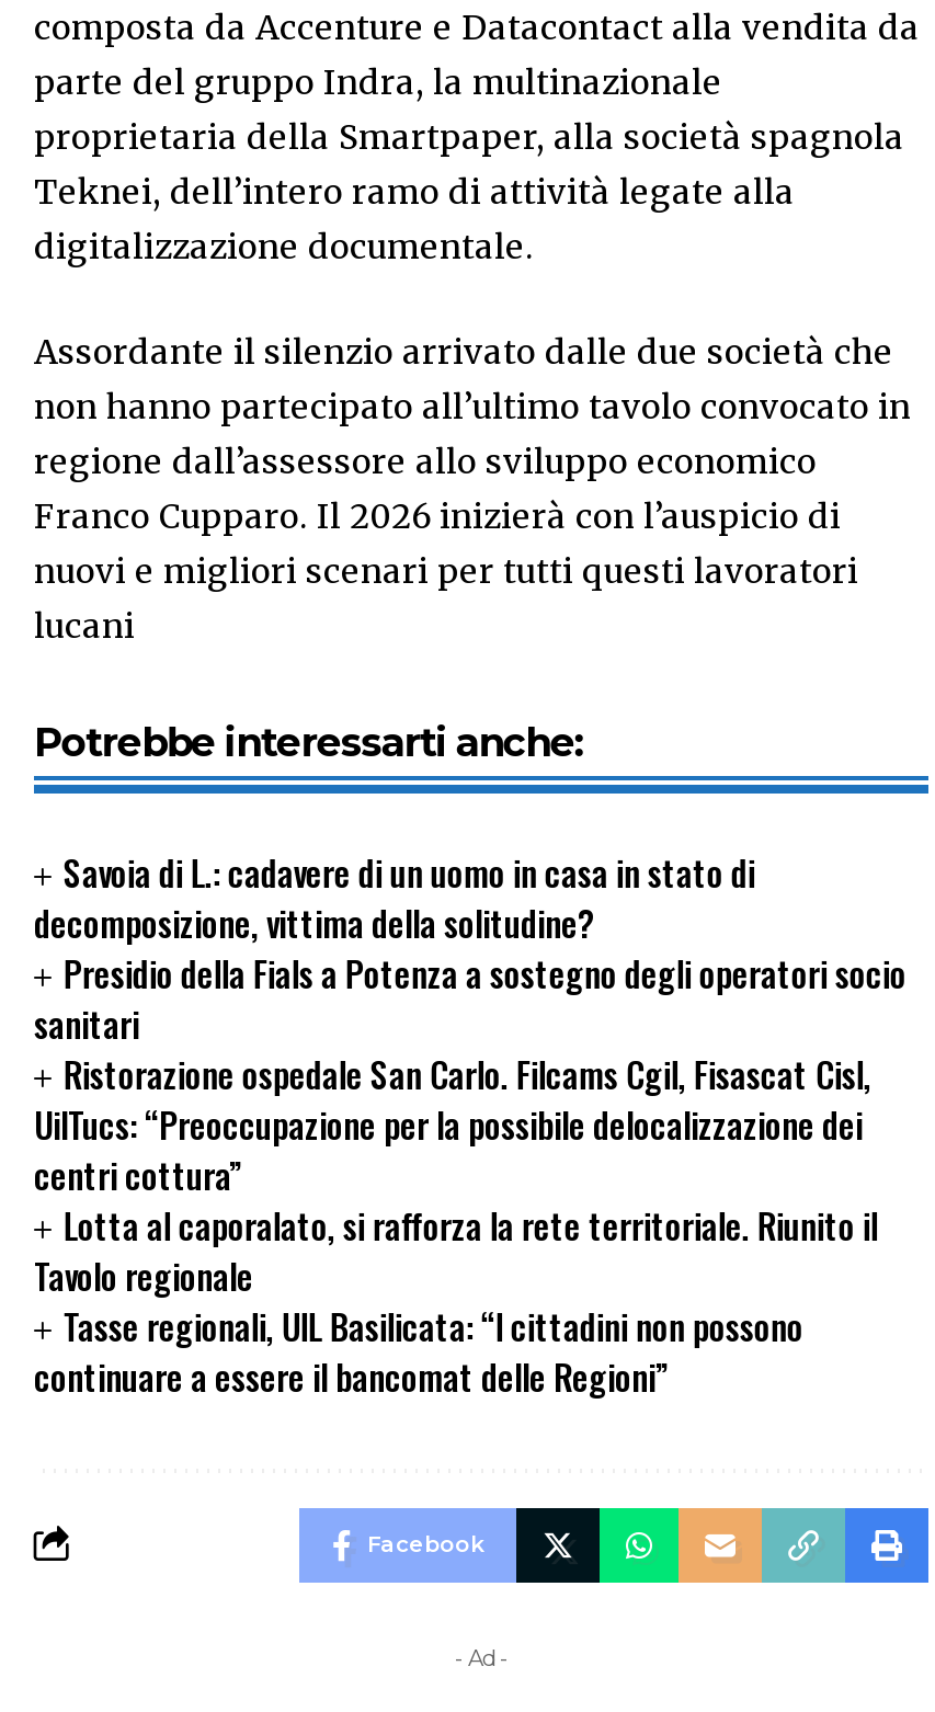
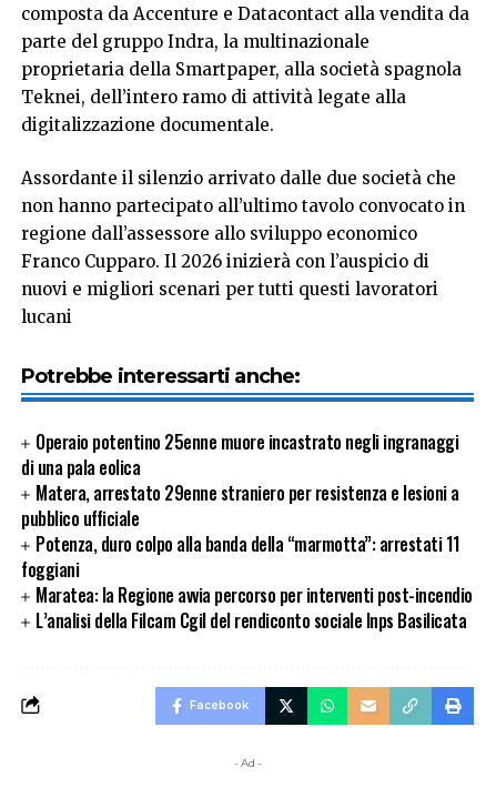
- Savoia di L.: cadavere di un uomo in casa in stato di
- decomposizione, vittima della solitudine?
- Presidio della Fials a Potenza a sostegno degli operatori socio
- sanitari
- Ristorazione ospedale San Carlo. Filcams Cgil, Fisascat Cisl,
- UilTucs: “Preoccupazione per la possibile delocalizzazione dei
- centri cottura”
- Lotta al caporalato, si rafforza la rete territoriale. Riunito il
- Tavolo regionale
- Tasse regionali, UIL Basilicata: “I cittadini non possono
- continuare a essere il bancomat delle Regioni”
+ Operaio potentino 25enne muore incastrato negli ingranaggi
+ di una pala eolica
+ Matera, arrestato 29enne straniero per resistenza e lesioni a
+ pubblico ufficiale
+ Potenza, duro colpo alla banda della “marmotta”: arrestati 11
+ foggiani
+ Maratea: la Regione avvia percorso per interventi post-incendio
+ L’analisi della Filcam Cgil del rendiconto sociale Inps Basilicata
